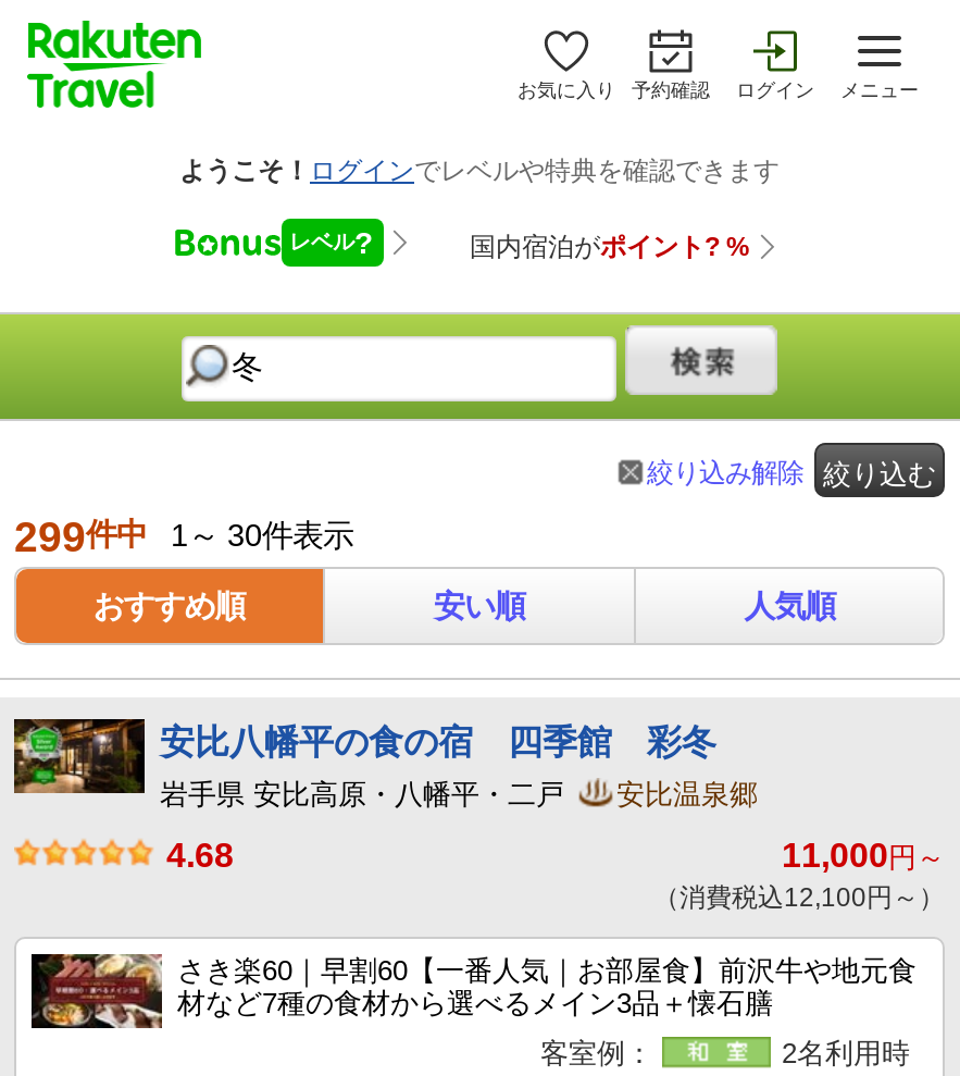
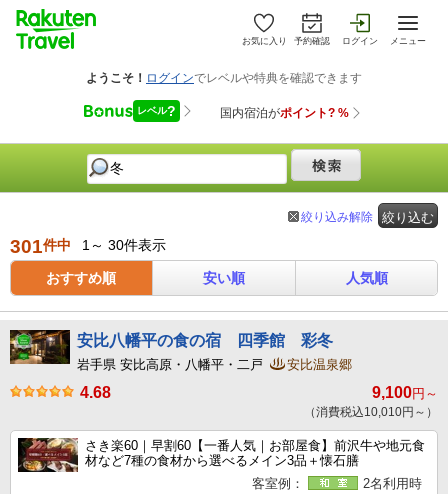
- 299件中 1～ 30件表示
+ 301件中 1～ 30件表示

- 11,000円～
+ 9,100円～

- （消費税込12,100円～）
+ （消費税込10,010円～）
